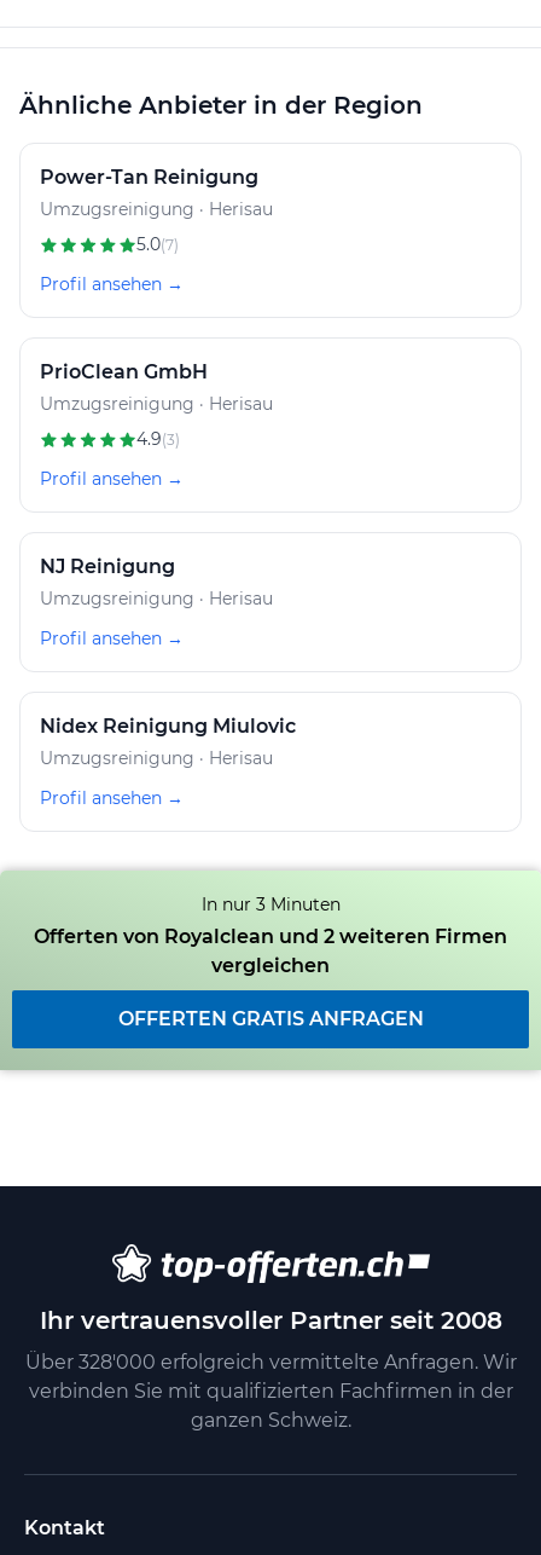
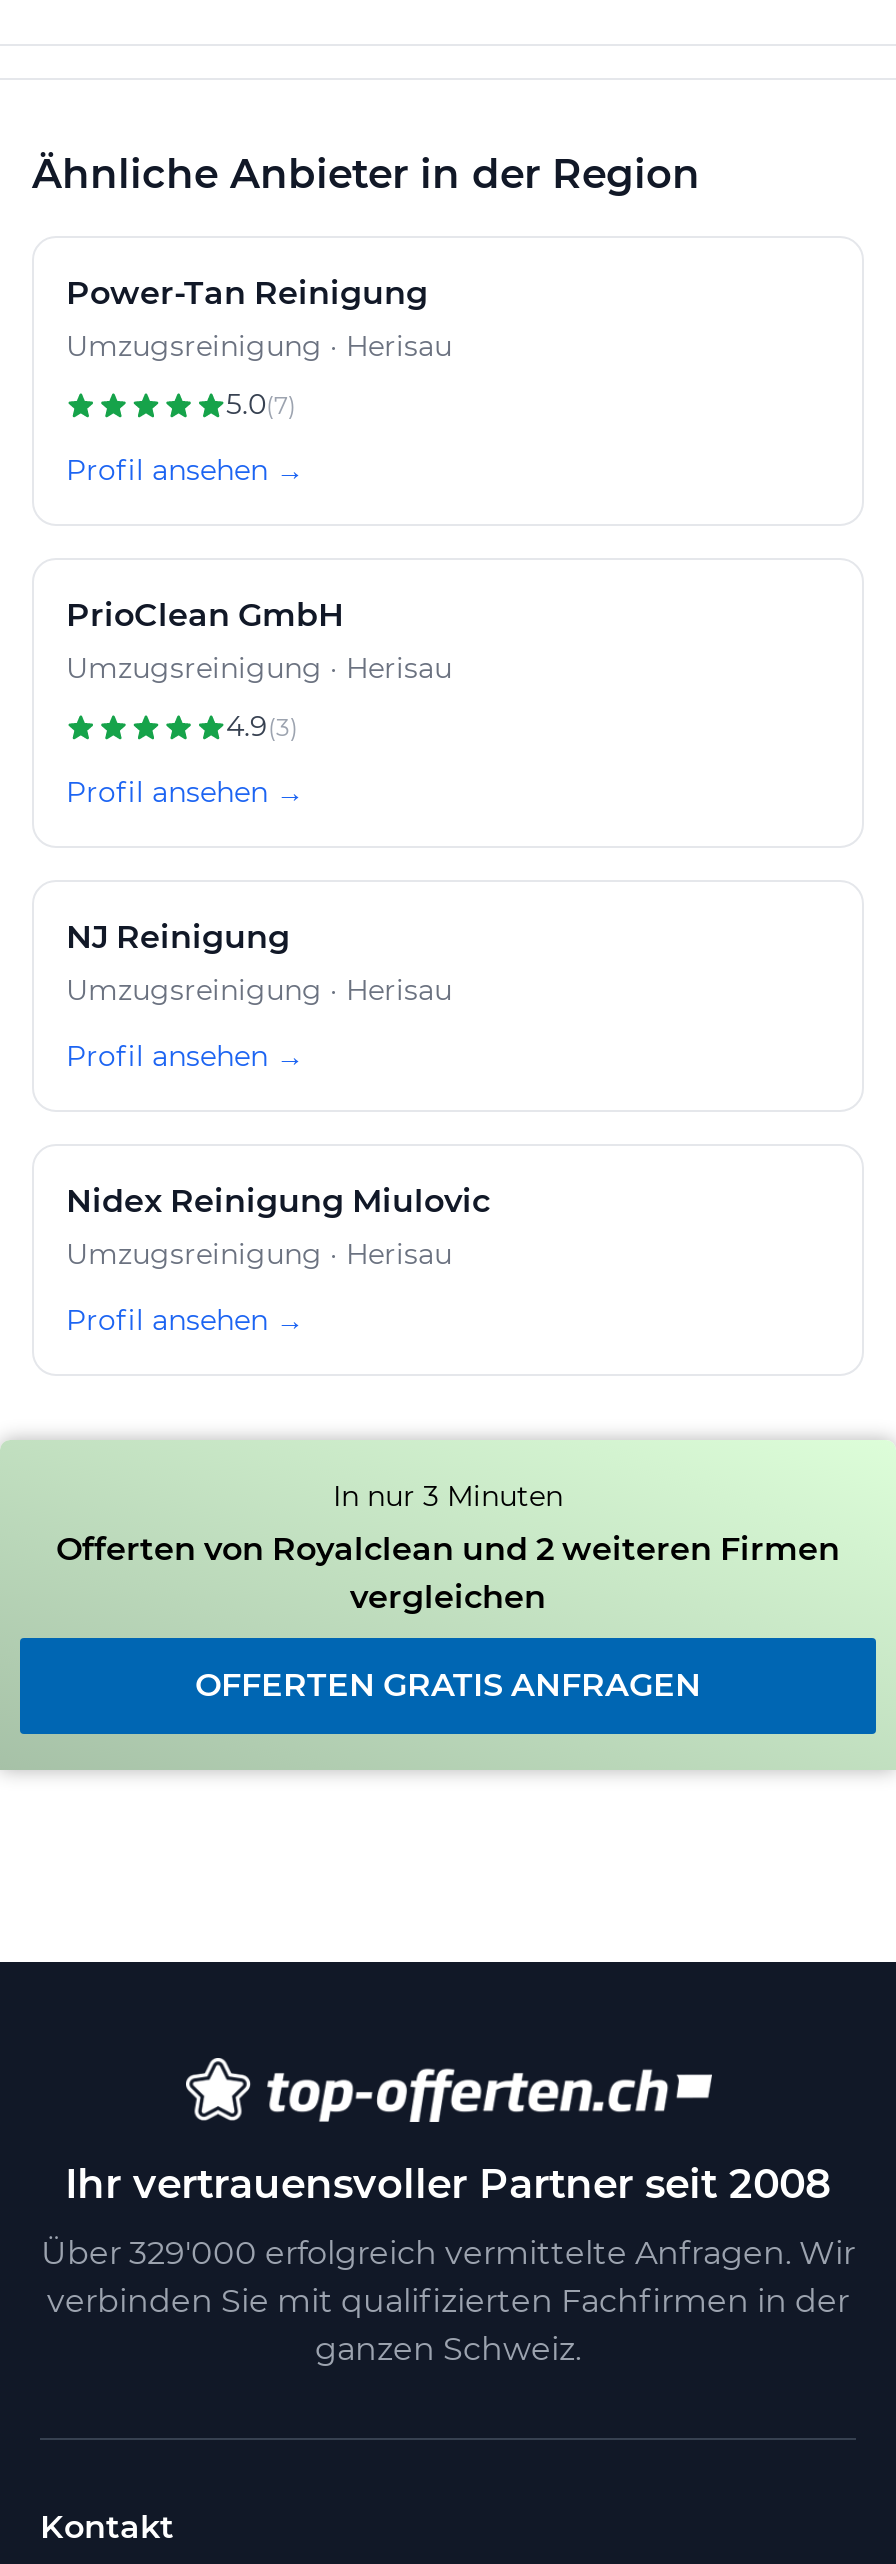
- Über 328'000 erfolgreich vermittelte Anfragen. Wir
+ Über 329'000 erfolgreich vermittelte Anfragen. Wir
